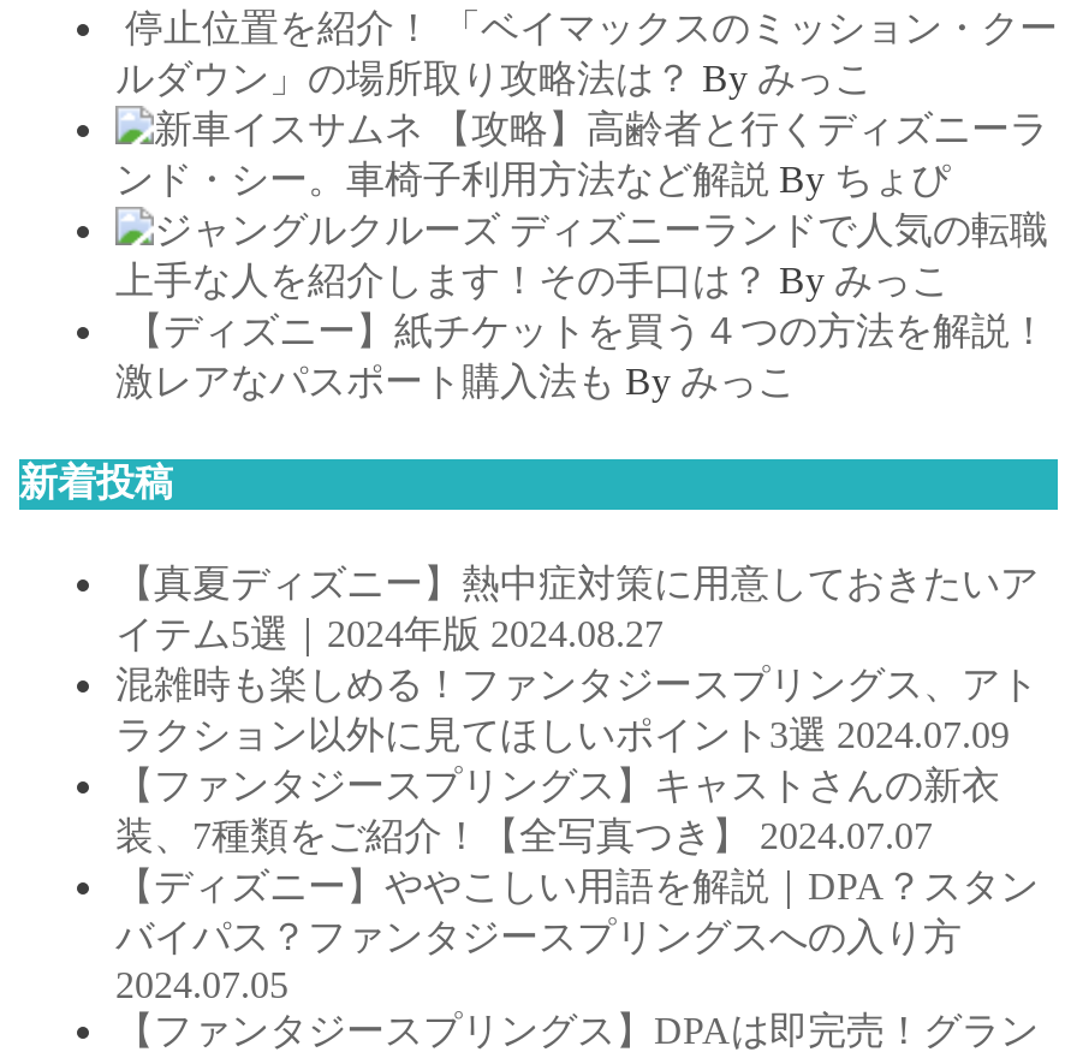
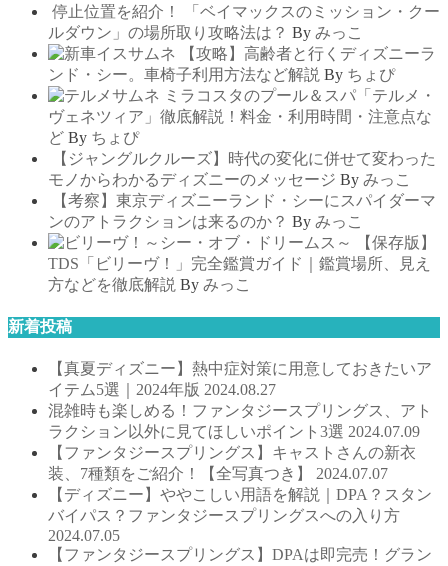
- ディズニーランドで人気の転職
- 上手な人を紹介します！その手口は？ Byみっこ
- 【ディズニー】紙チケットを買う４つの方法を解説！
- 激レアなパスポート購入法も Byみっこ
+ ミラコスタのプール＆スパ「テルメ・
+ ヴェネツィア」徹底解説！料金・利用時間・注意点な
+ ど Byちょぴ
+ 【ジャングルクルーズ】時代の変化に併せて変わった
+ モノからわかるディズニーのメッセージ Byみっこ
+ 【考察】東京ディズニーランド・シーにスパイダーマ
+ ンのアトラクションは来るのか？ Byみっこ
+ 【保存版】
+ TDS「ビリーヴ！」完全鑑賞ガイド｜鑑賞場所、見え
+ 方などを徹底解説 Byみっこ
